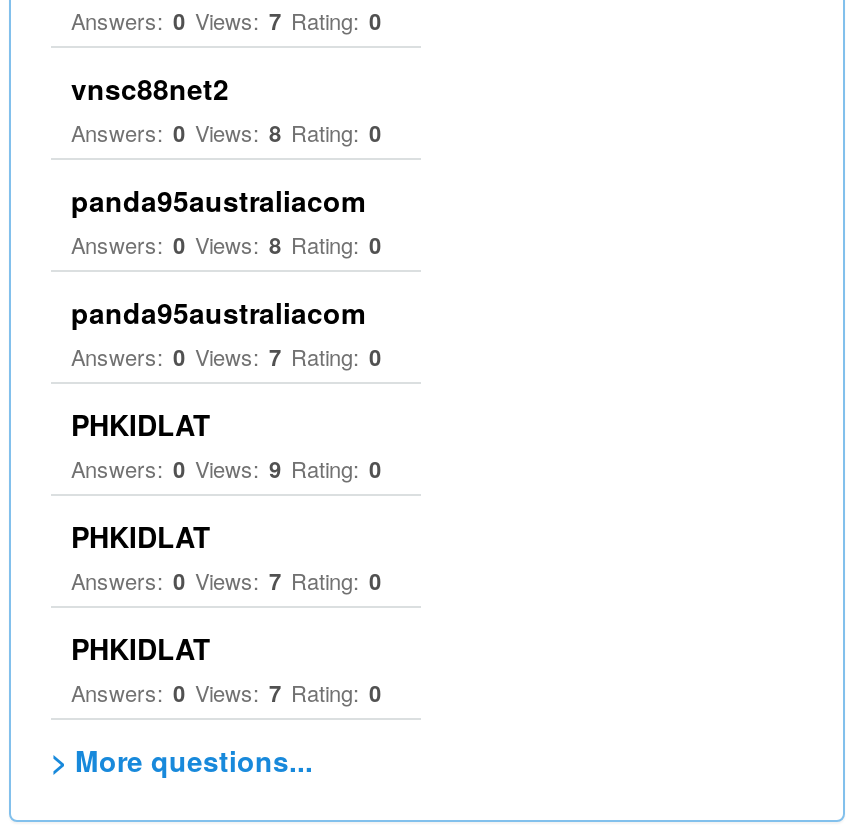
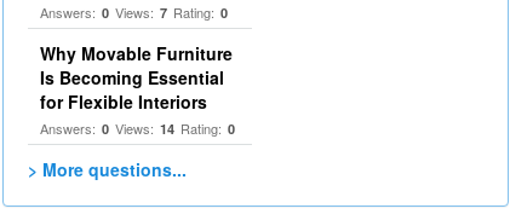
- vnsc88net2
- Answers: 0 Views: 8 Rating: 0
- panda95australiacom
- Answers: 0 Views: 8 Rating: 0
- panda95australiacom
- Answers: 0 Views: 7 Rating: 0
- PHKIDLAT
- Answers: 0 Views: 9 Rating: 0
- PHKIDLAT
- Answers: 0 Views: 7 Rating: 0
- PHKIDLAT
- Answers: 0 Views: 7 Rating: 0
+ Why Movable Furniture
+ Is Becoming Essential
+ for Flexible Interiors
+ Answers: 0 Views: 14 Rating: 0
